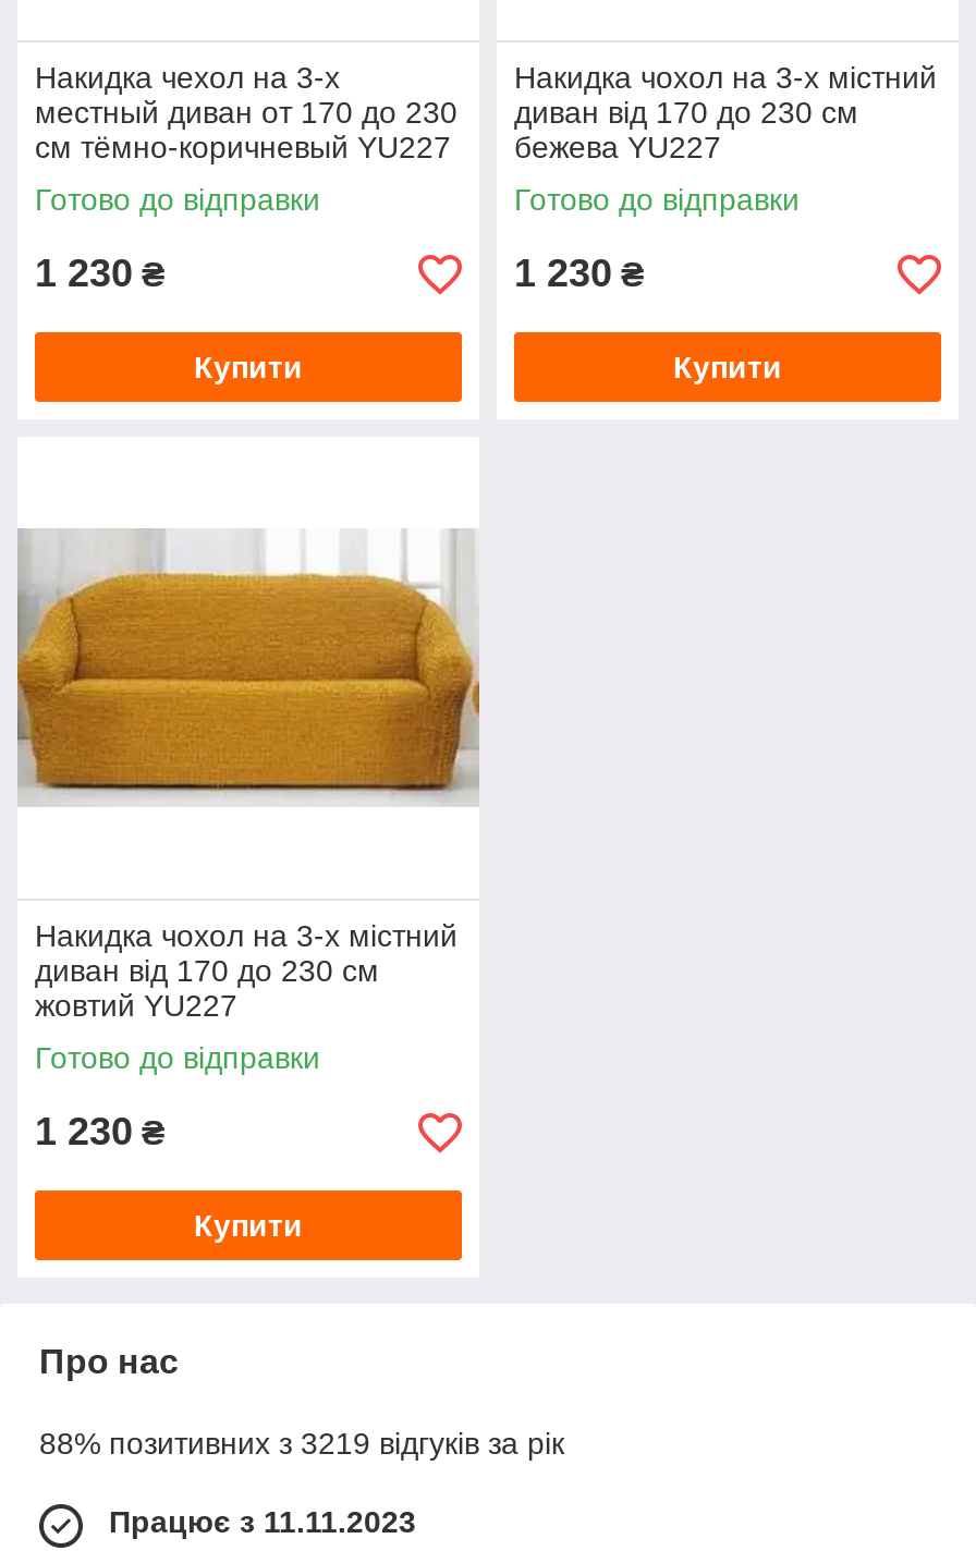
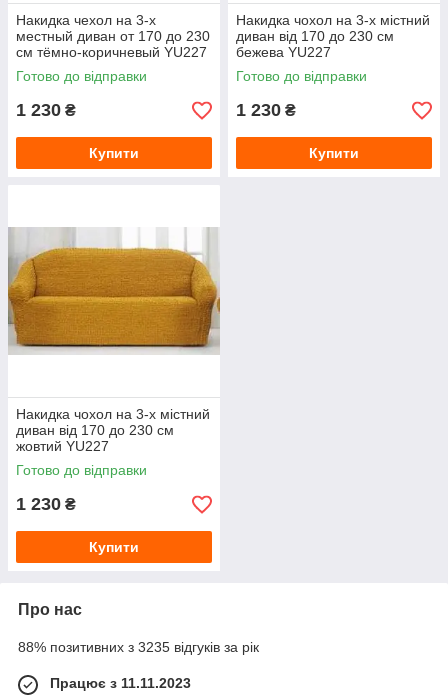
- 88% позитивних з 3219 відгуків за рік
+ 88% позитивних з 3235 відгуків за рік
